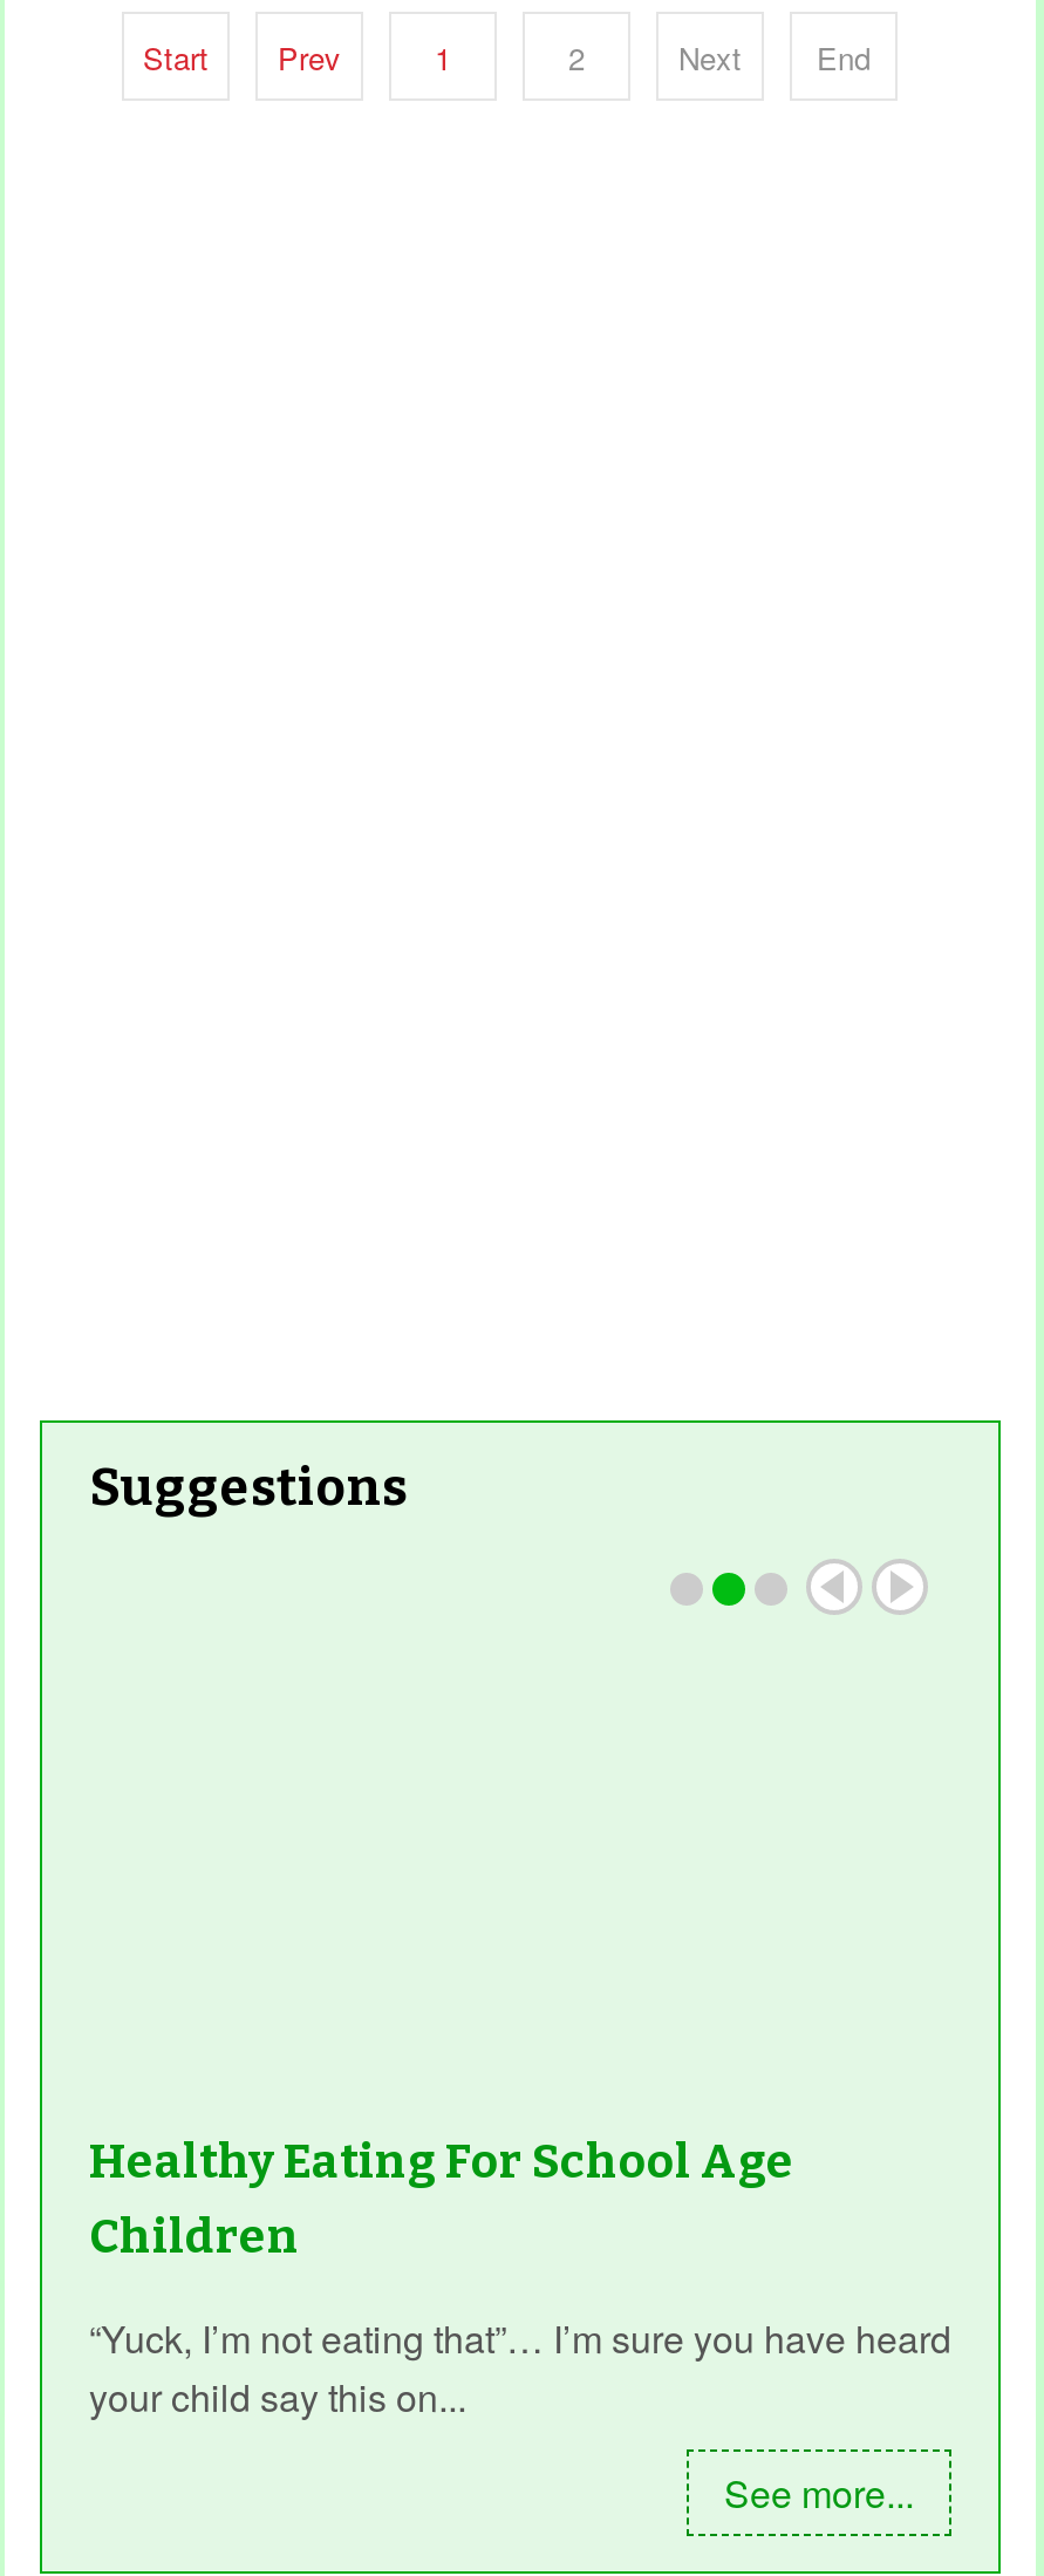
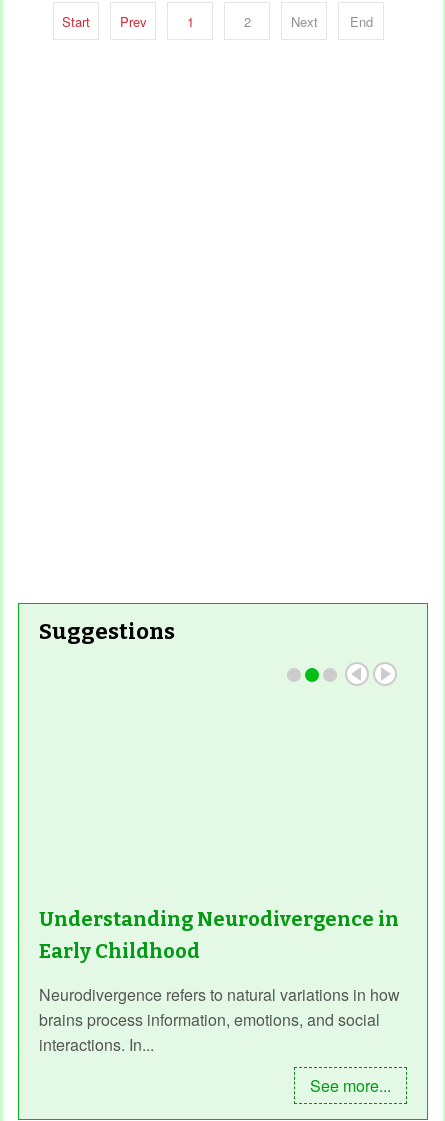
- Healthy Eating For School Age
- Children
+ Understanding Neurodivergence in
+ Early Childhood

- “Yuck, I’m not eating that”… I’m sure you have heard
- your child say this on...
+ Neurodivergence refers to natural variations in how
+ brains process information, emotions, and social
+ interactions. In...
